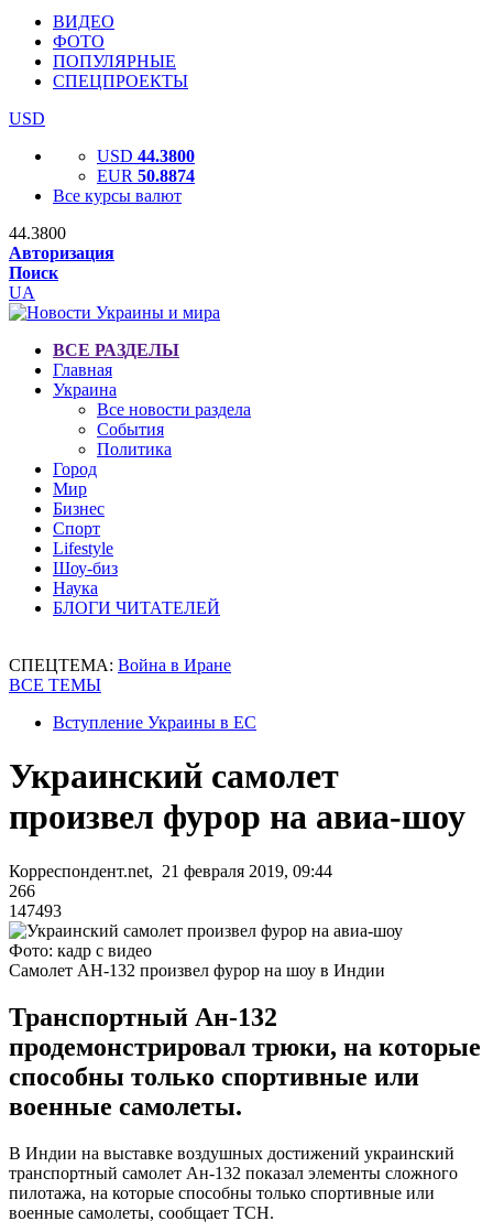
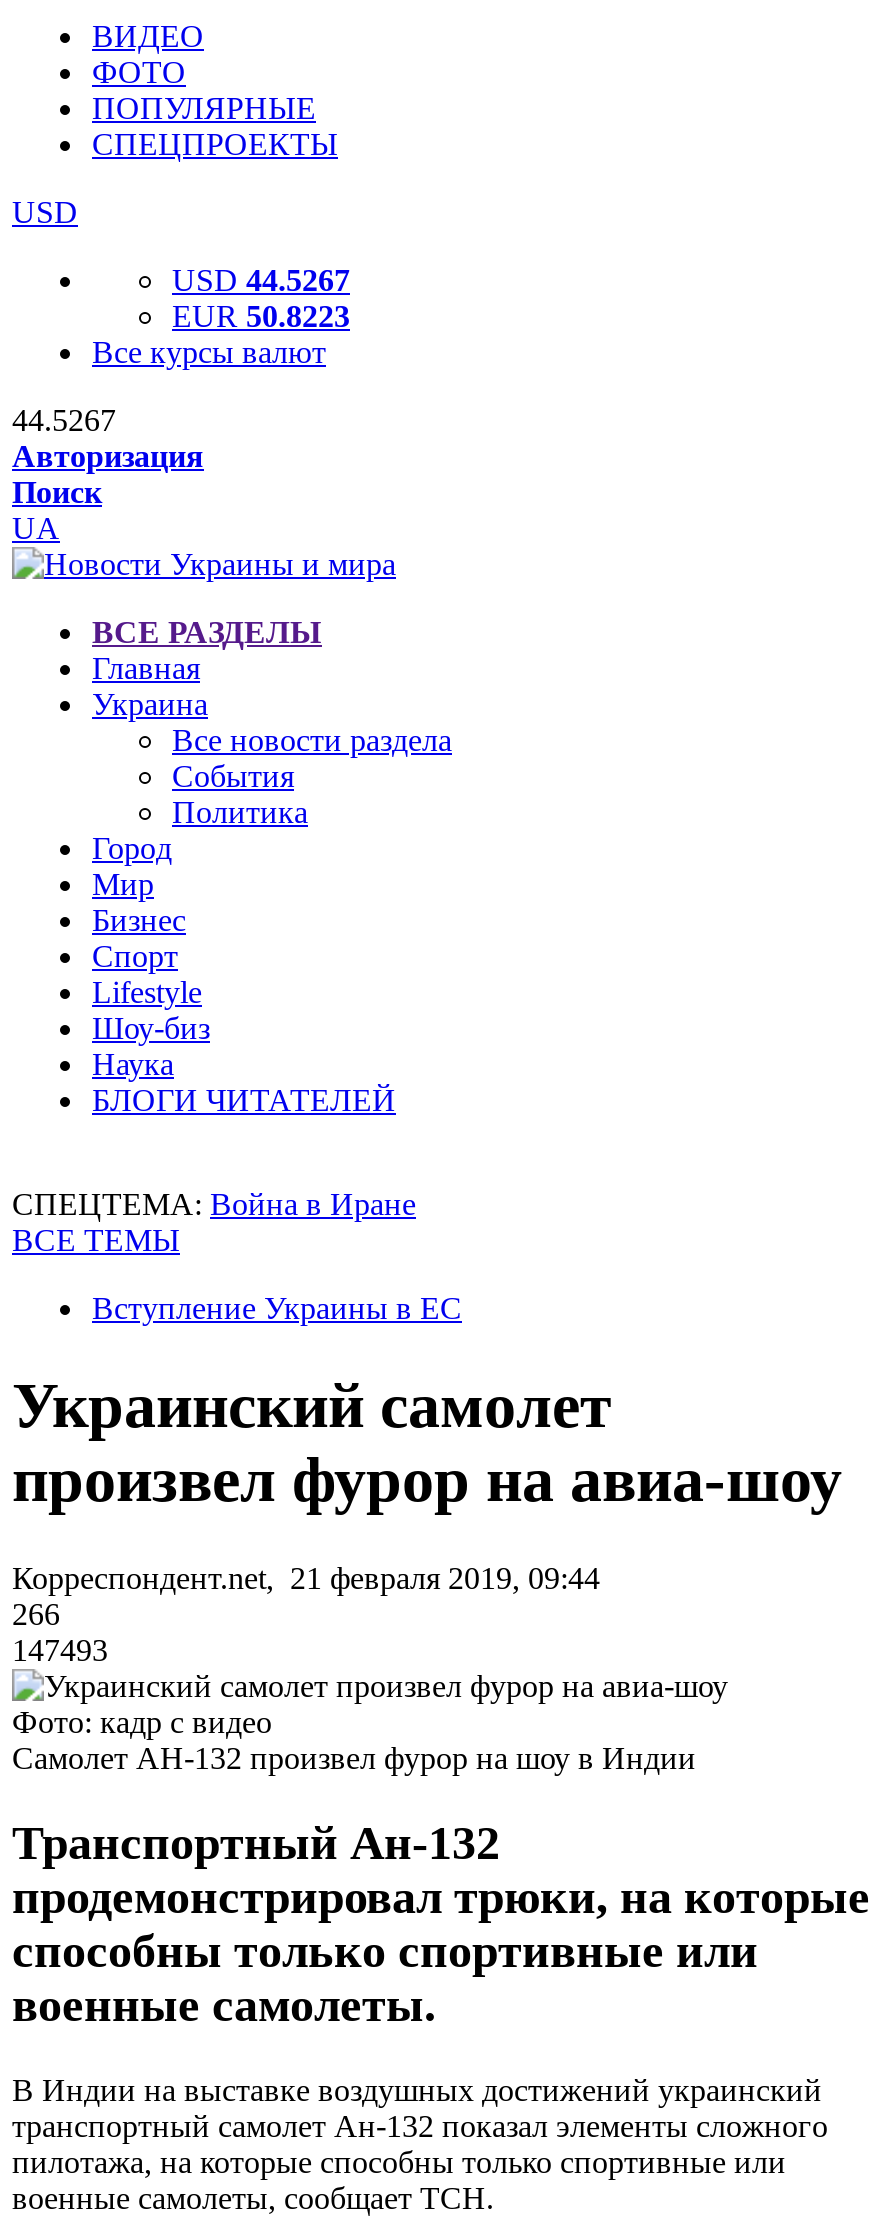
- USD 44.3800
+ USD 44.5267

- EUR 50.8874
+ EUR 50.8223

- 44.3800
+ 44.5267
